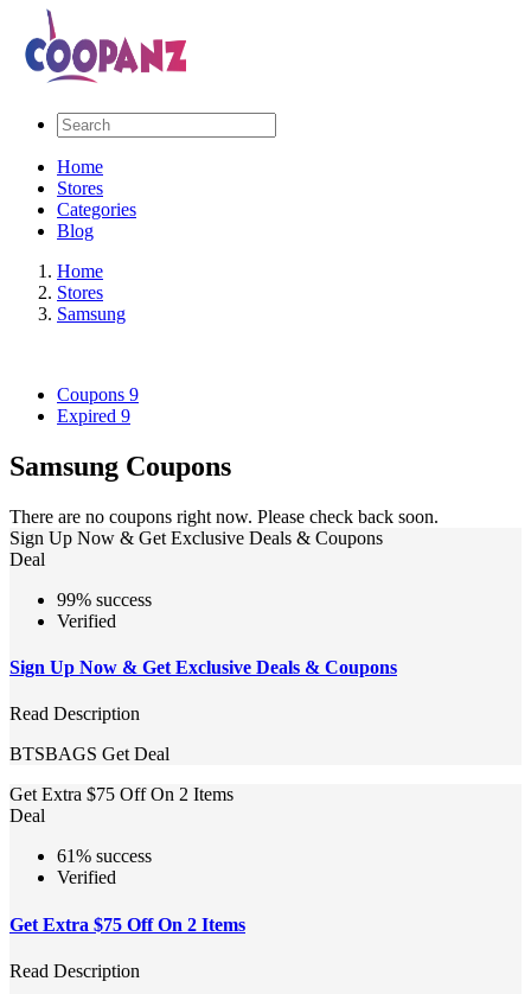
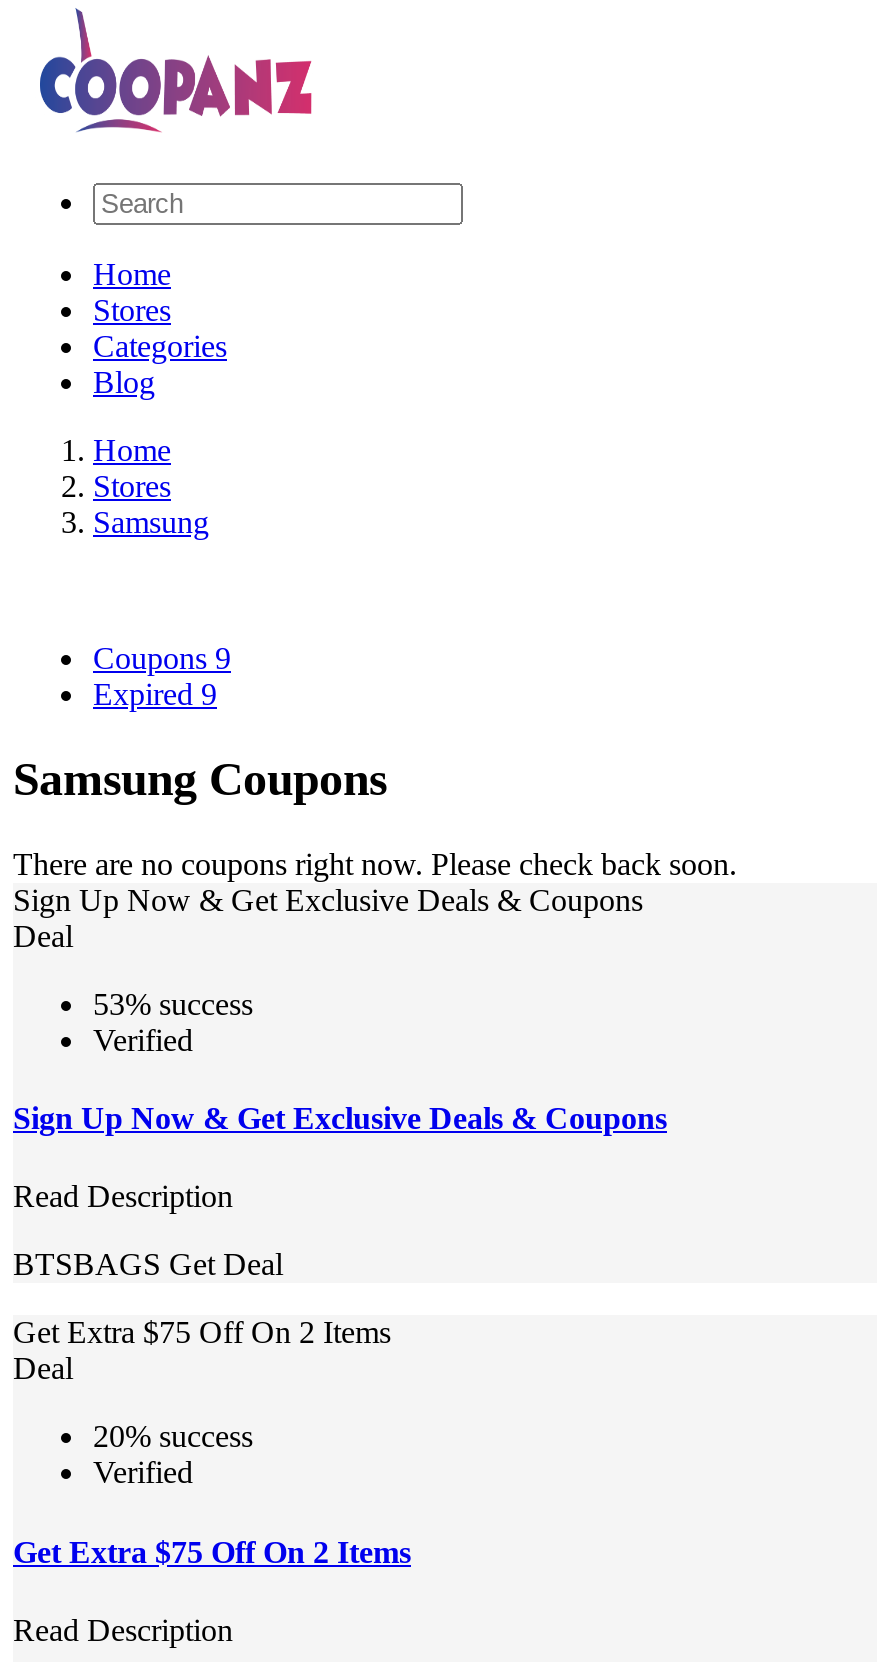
- 99% success
+ 53% success

- 61% success
+ 20% success
